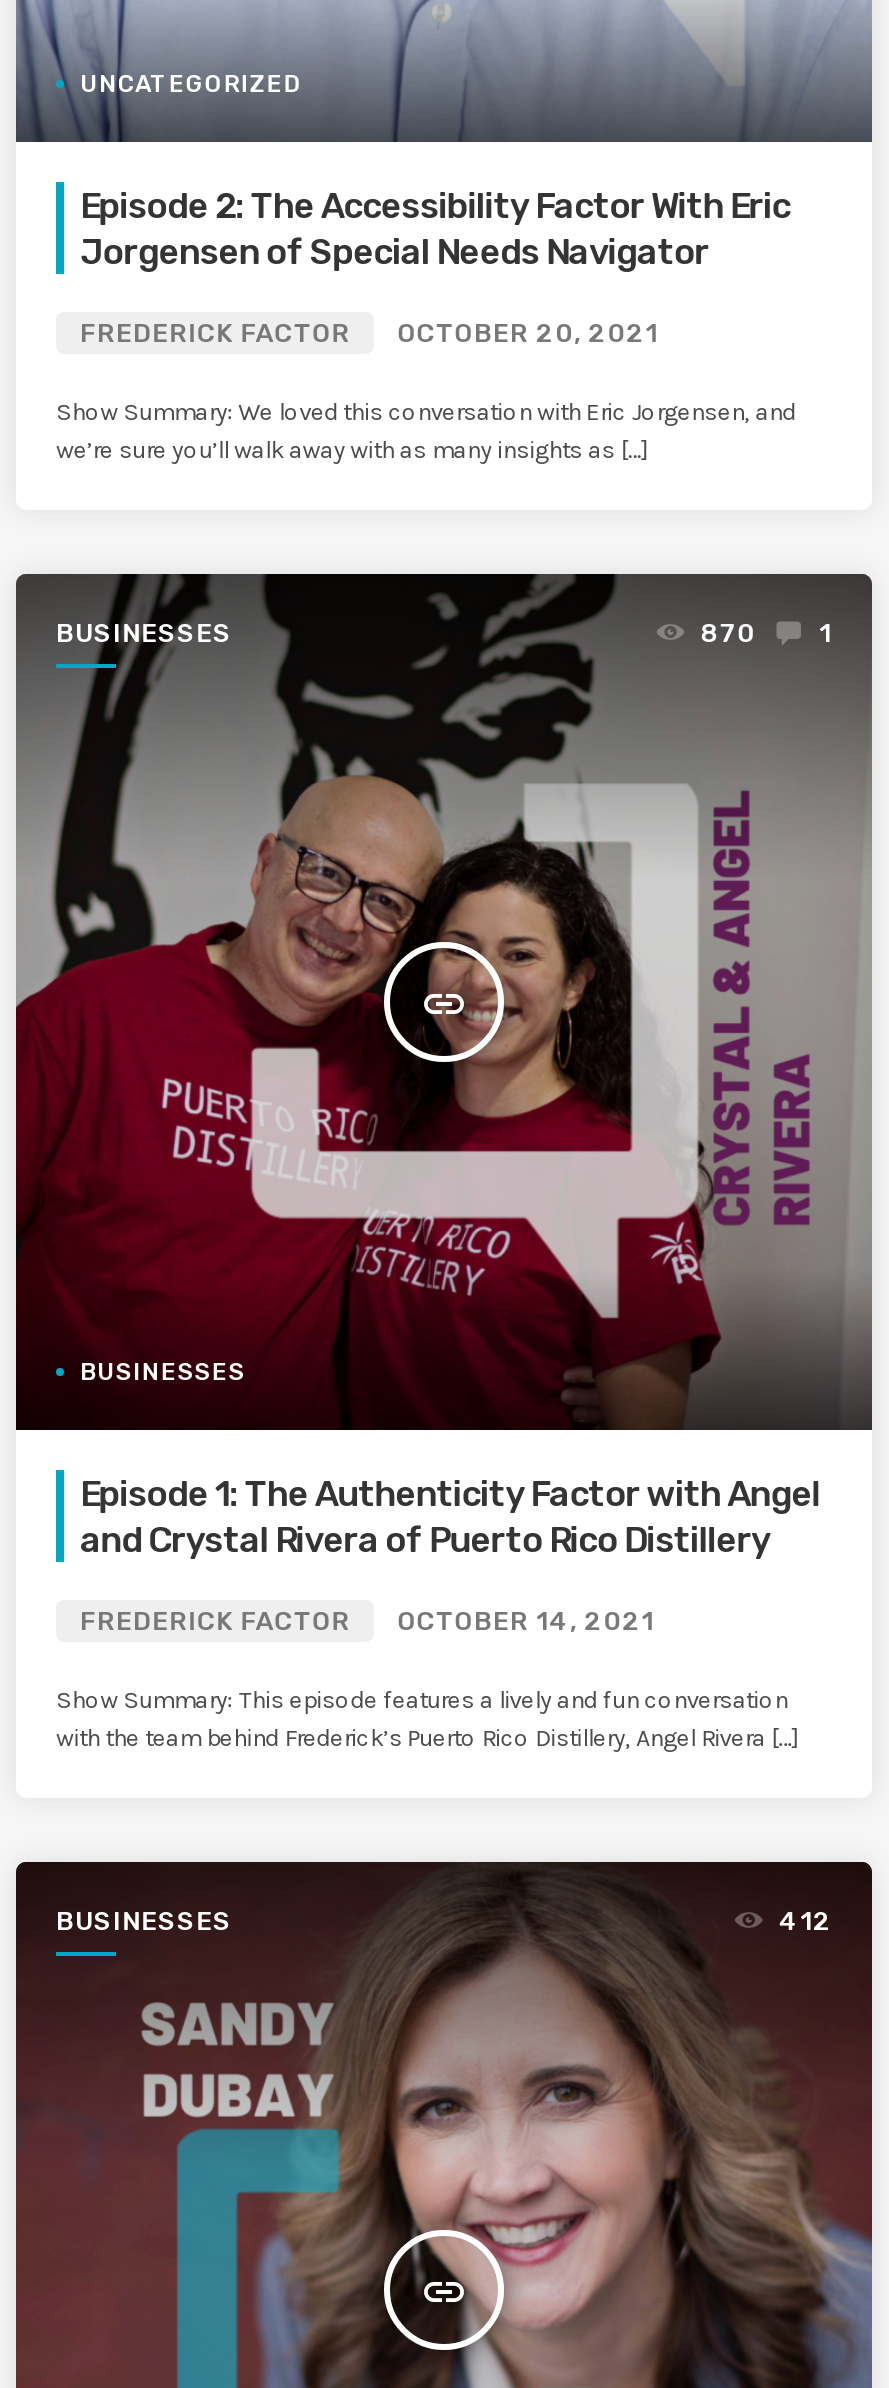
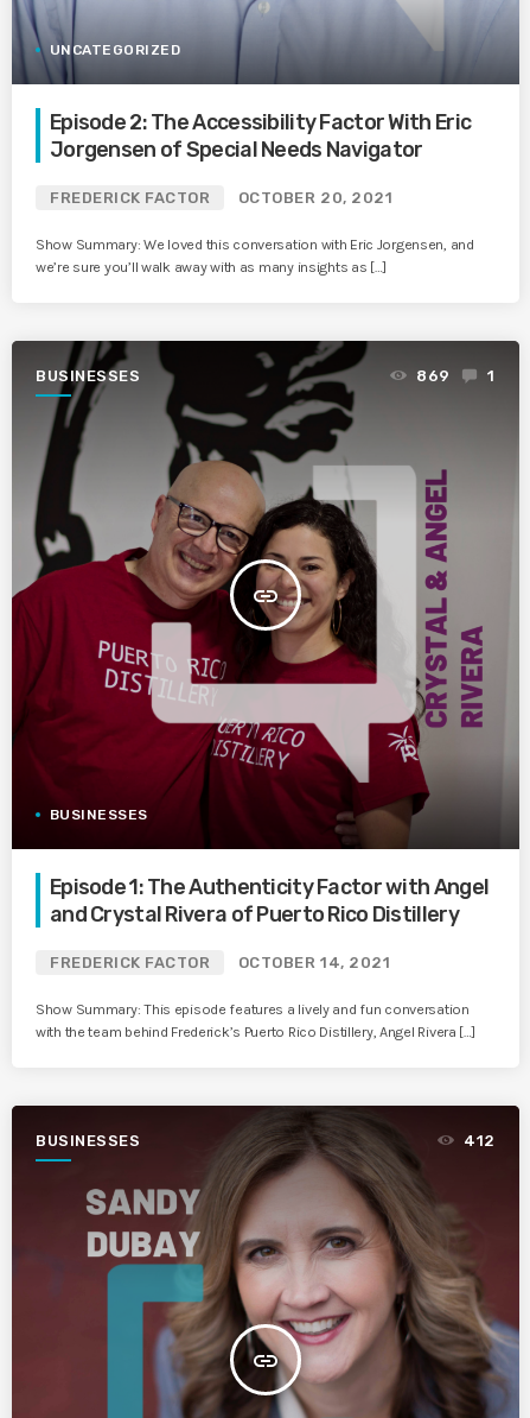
- 870 1
+ 869 1
